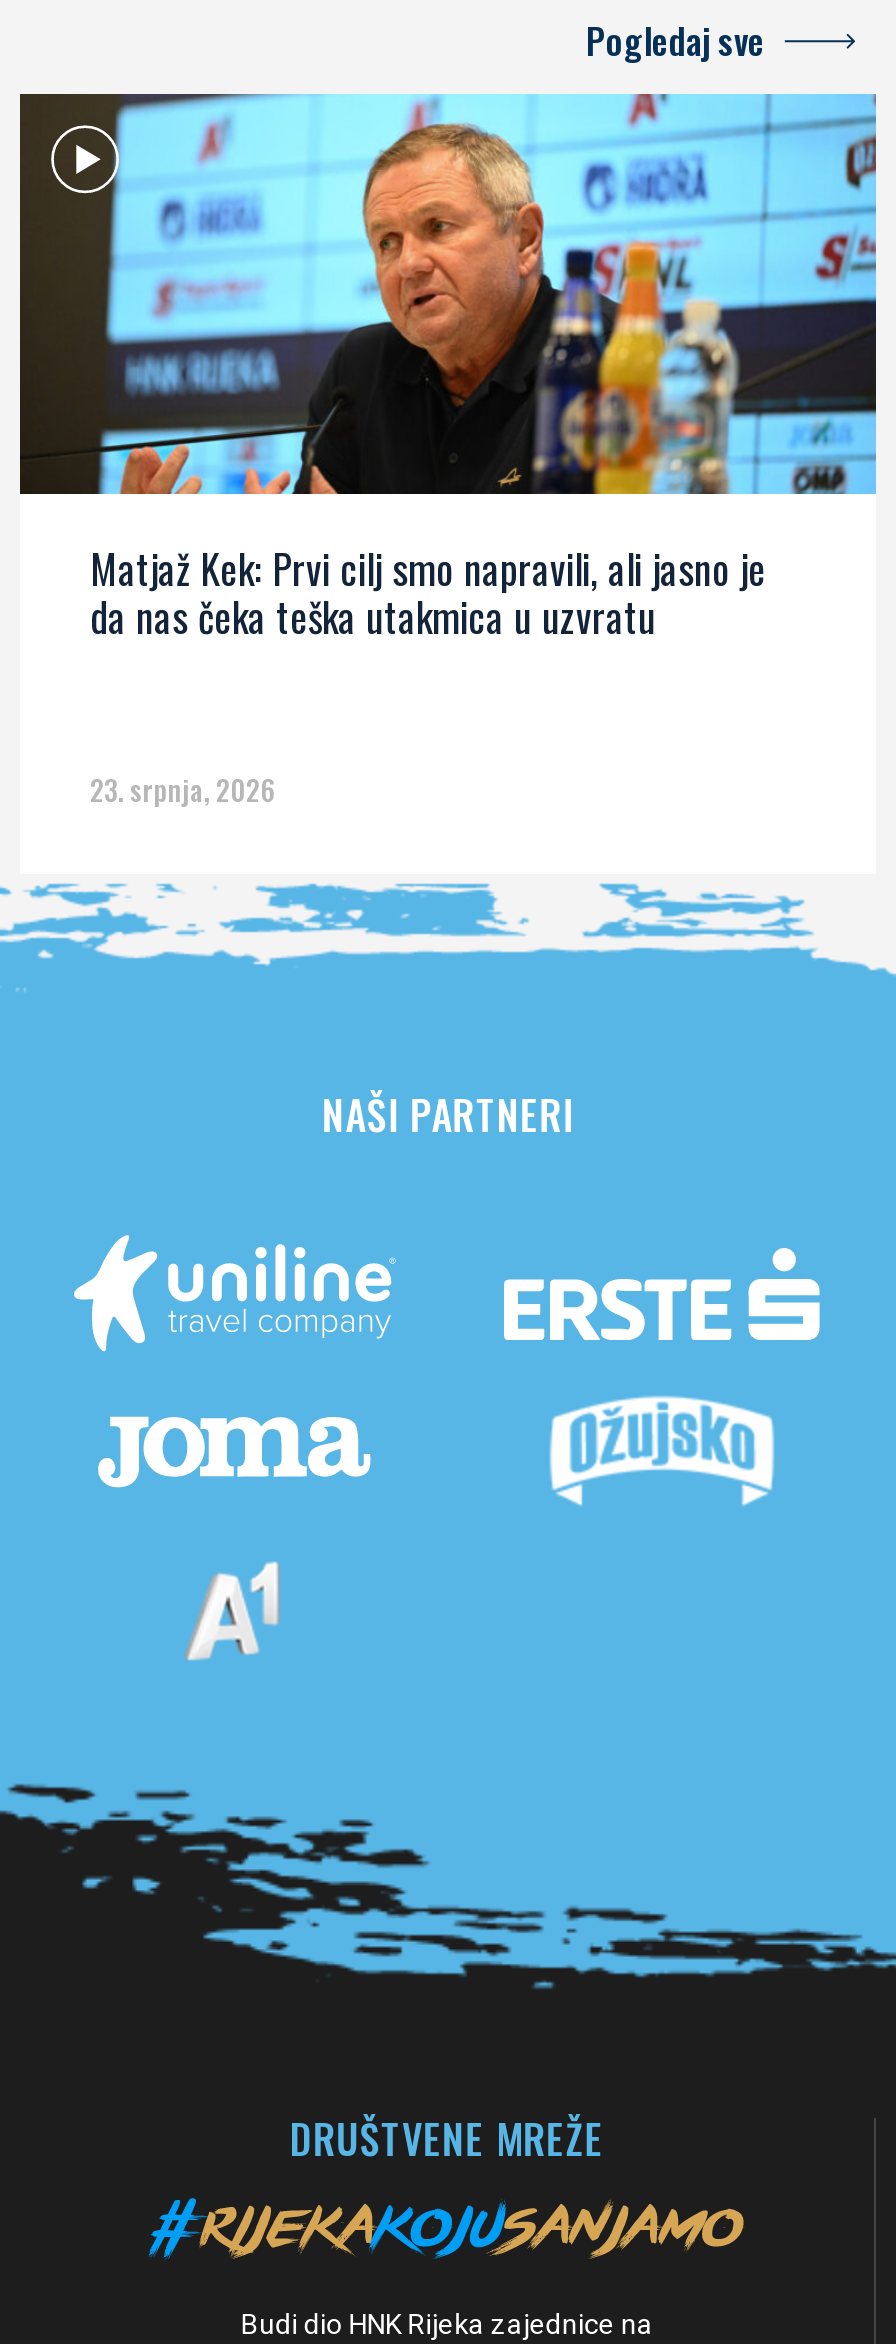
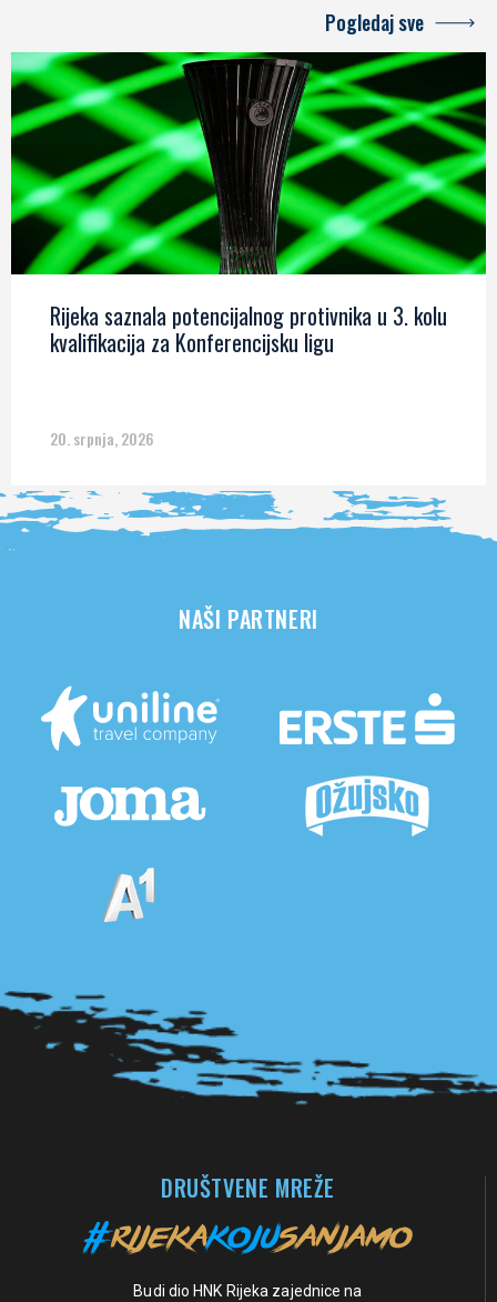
- [image]
- Matjaž Kek: Prvi cilj smo napravili, ali jasno je
- da nas čeka teška utakmica u uzvratu
+ [image]
+ Rijeka saznala potencijalnog protivnika u 3. kolu
+ kvalifikacija za Konferencijsku ligu

- 23. srpnja, 2026
+ 20. srpnja, 2026
